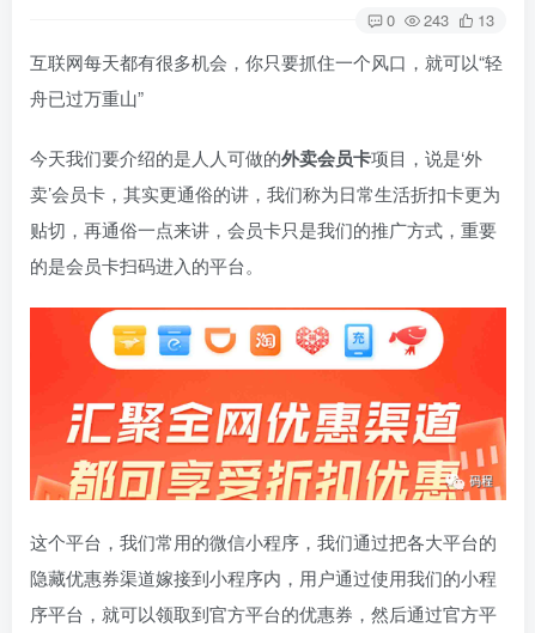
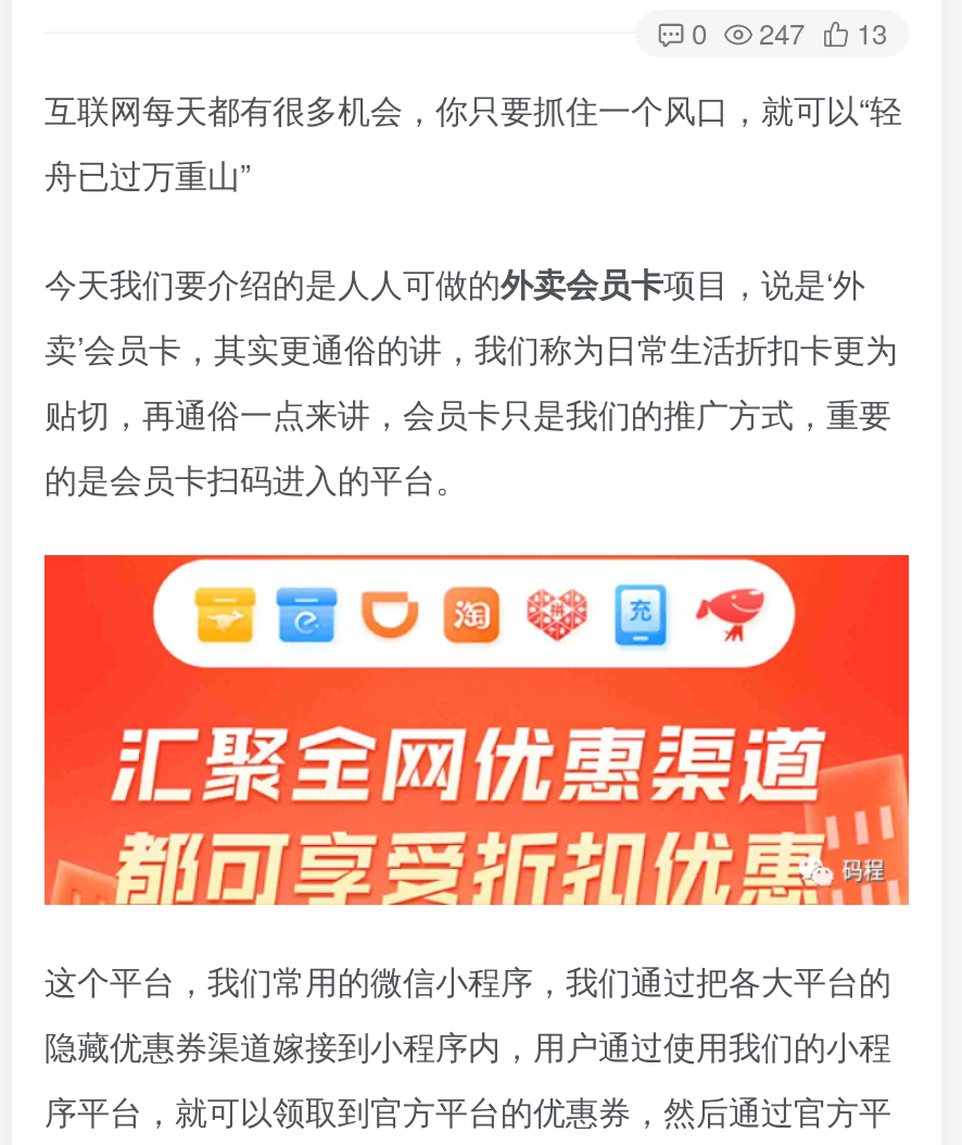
- 0 243 13
+ 0 247 13
